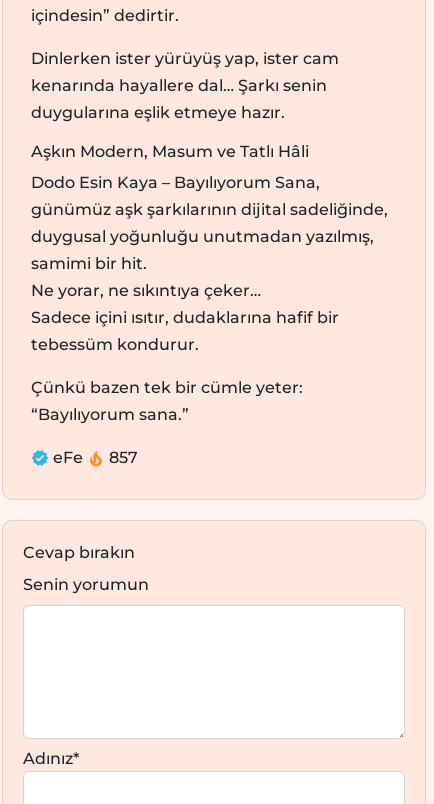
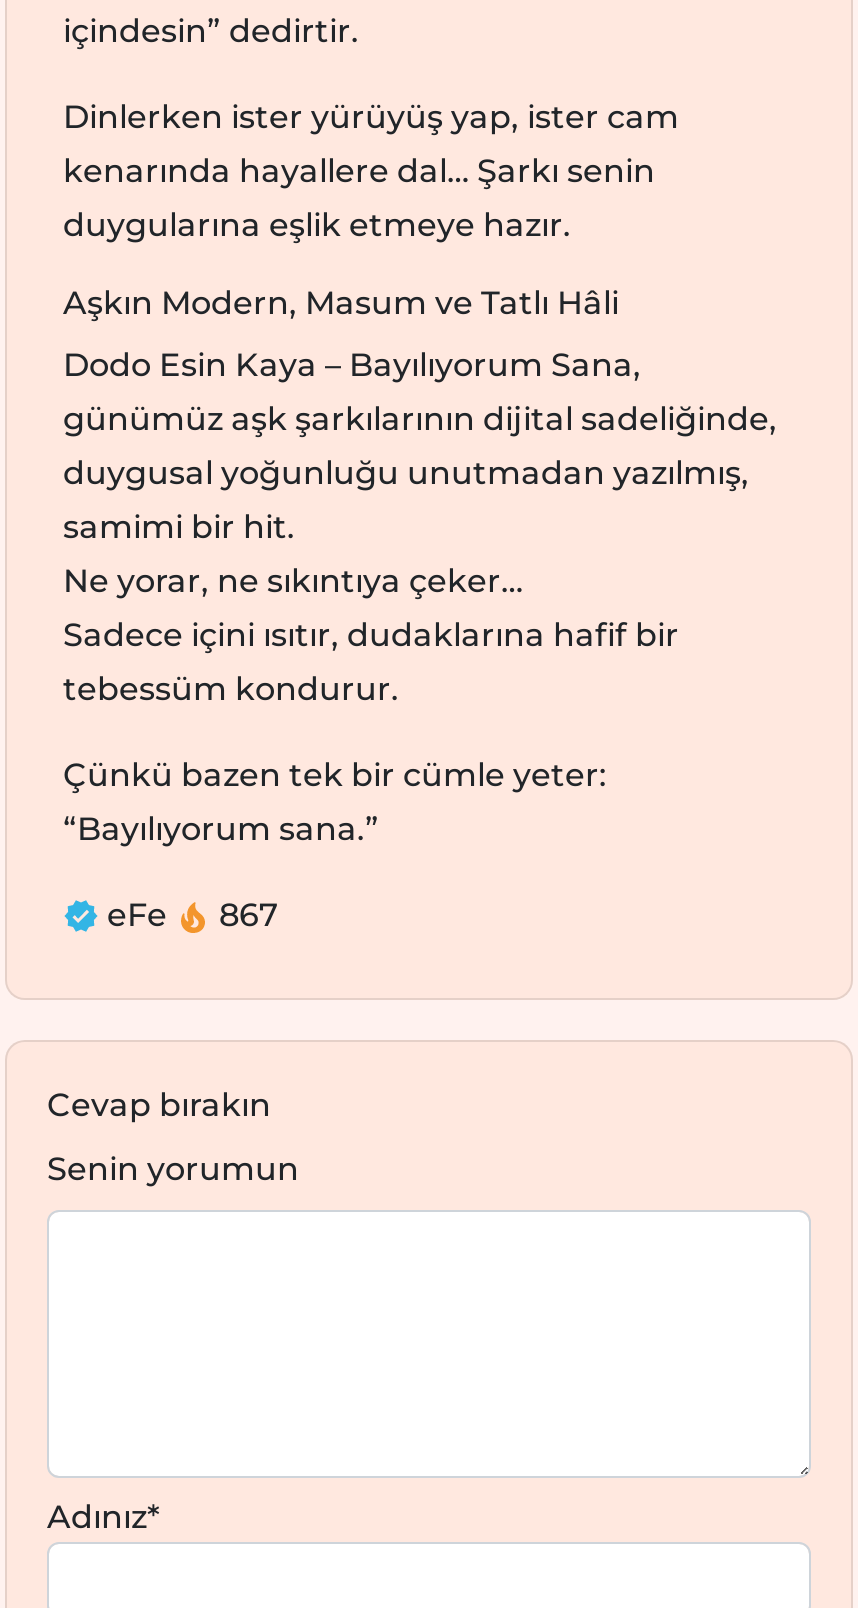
- eFe 857
+ eFe 867
